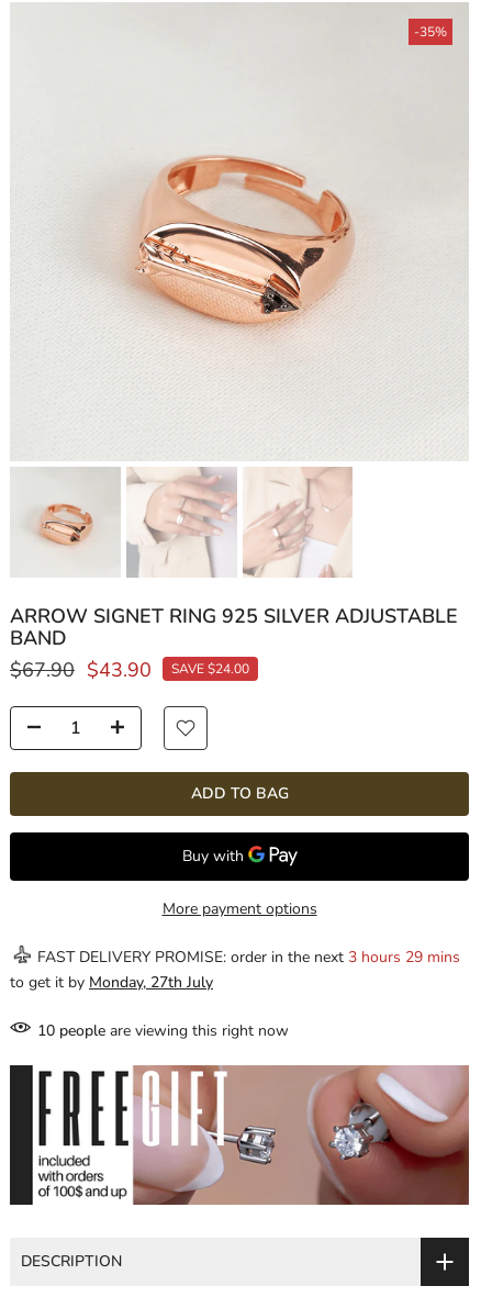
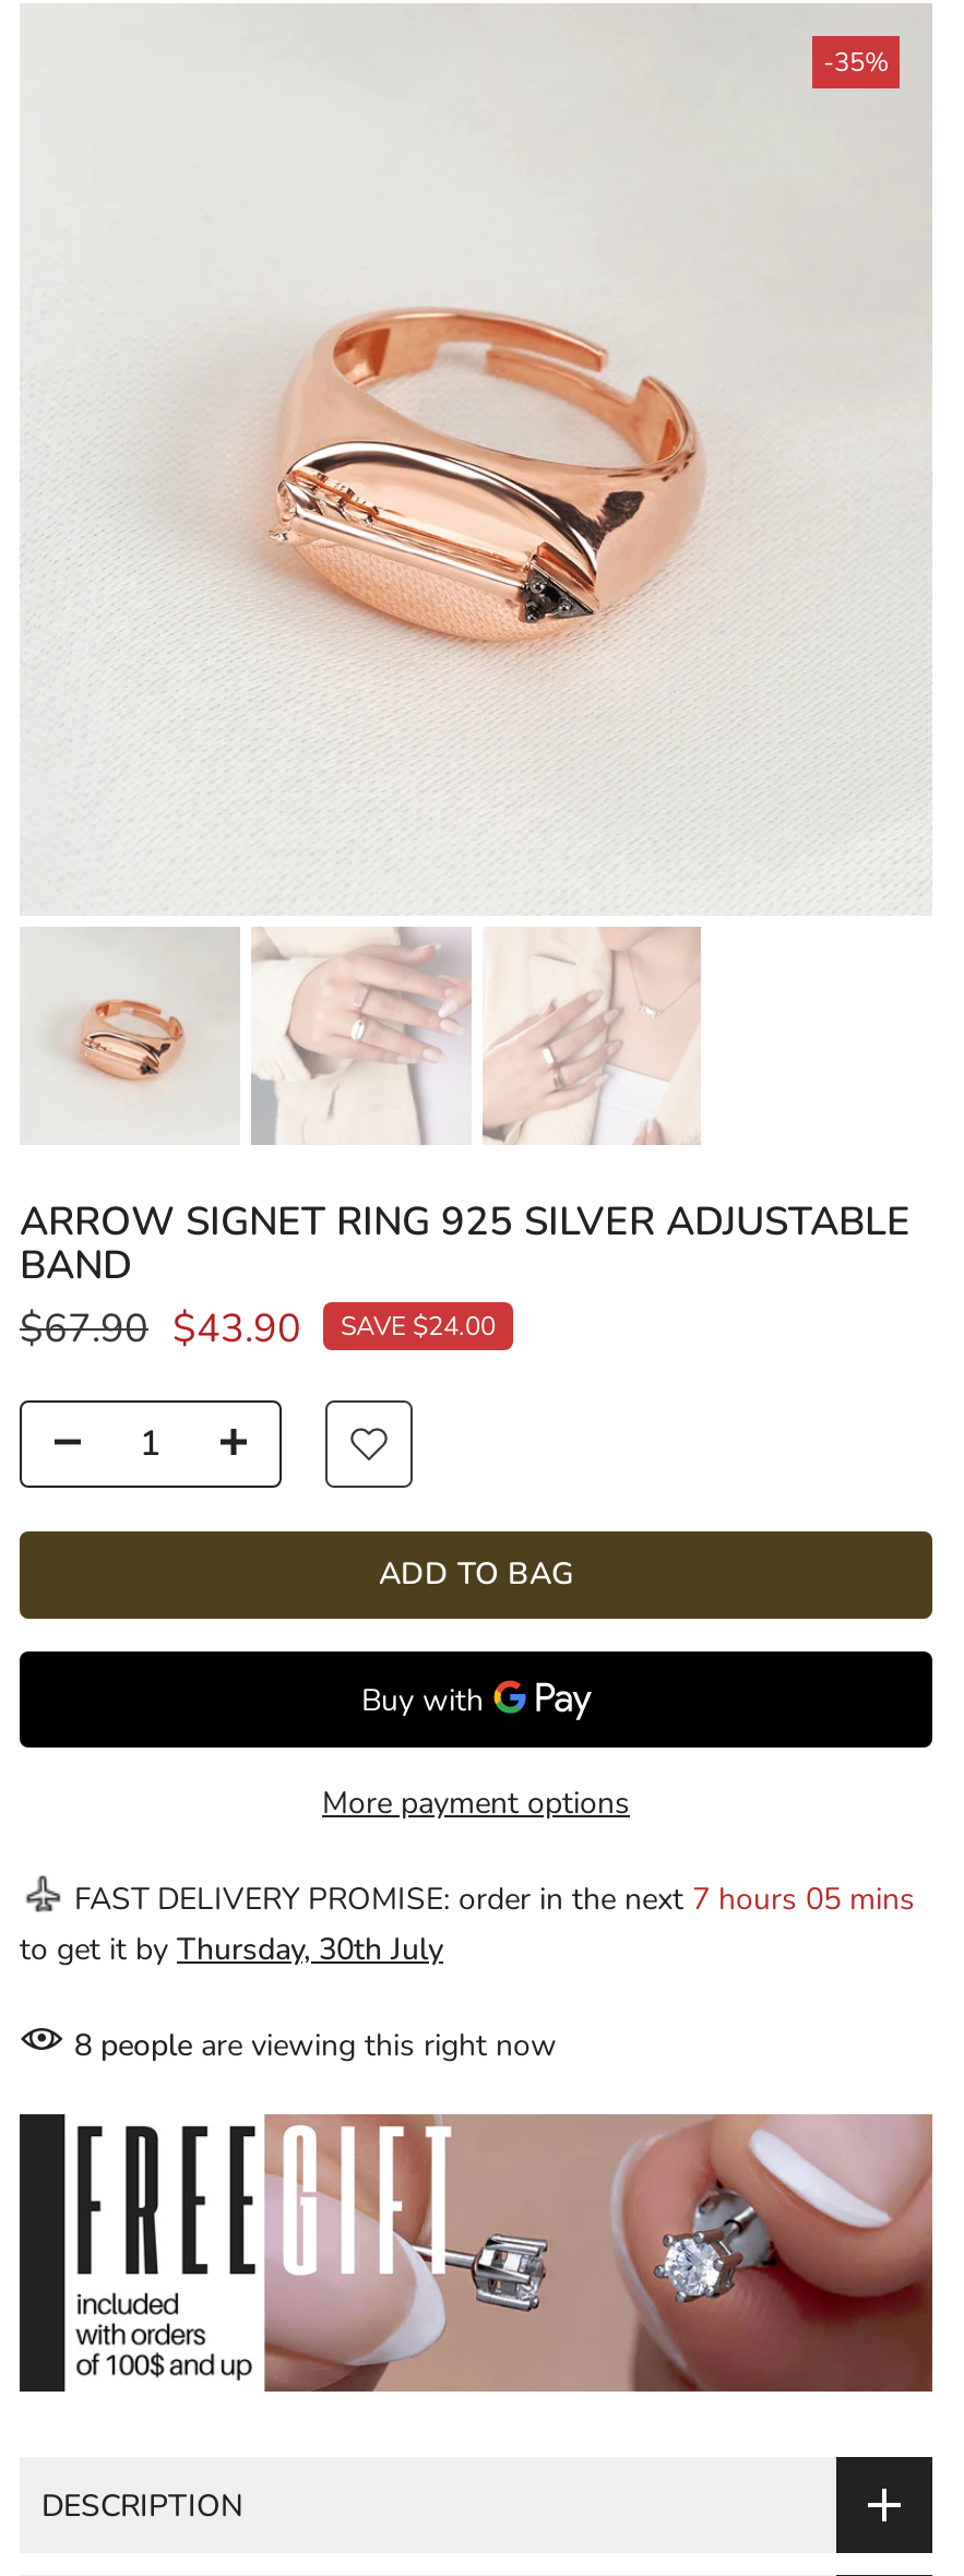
- FAST DELIVERY PROMISE: order in the next 3 hours 29 mins
+ FAST DELIVERY PROMISE: order in the next 7 hours 05 mins

- to get it by Monday, 27th July
+ to get it by Thursday, 30th July

- 10 people are viewing this right now
+ 8 people are viewing this right now
